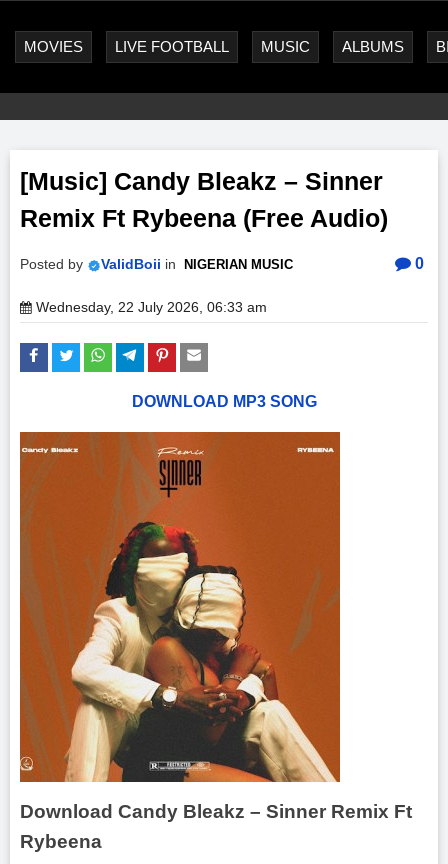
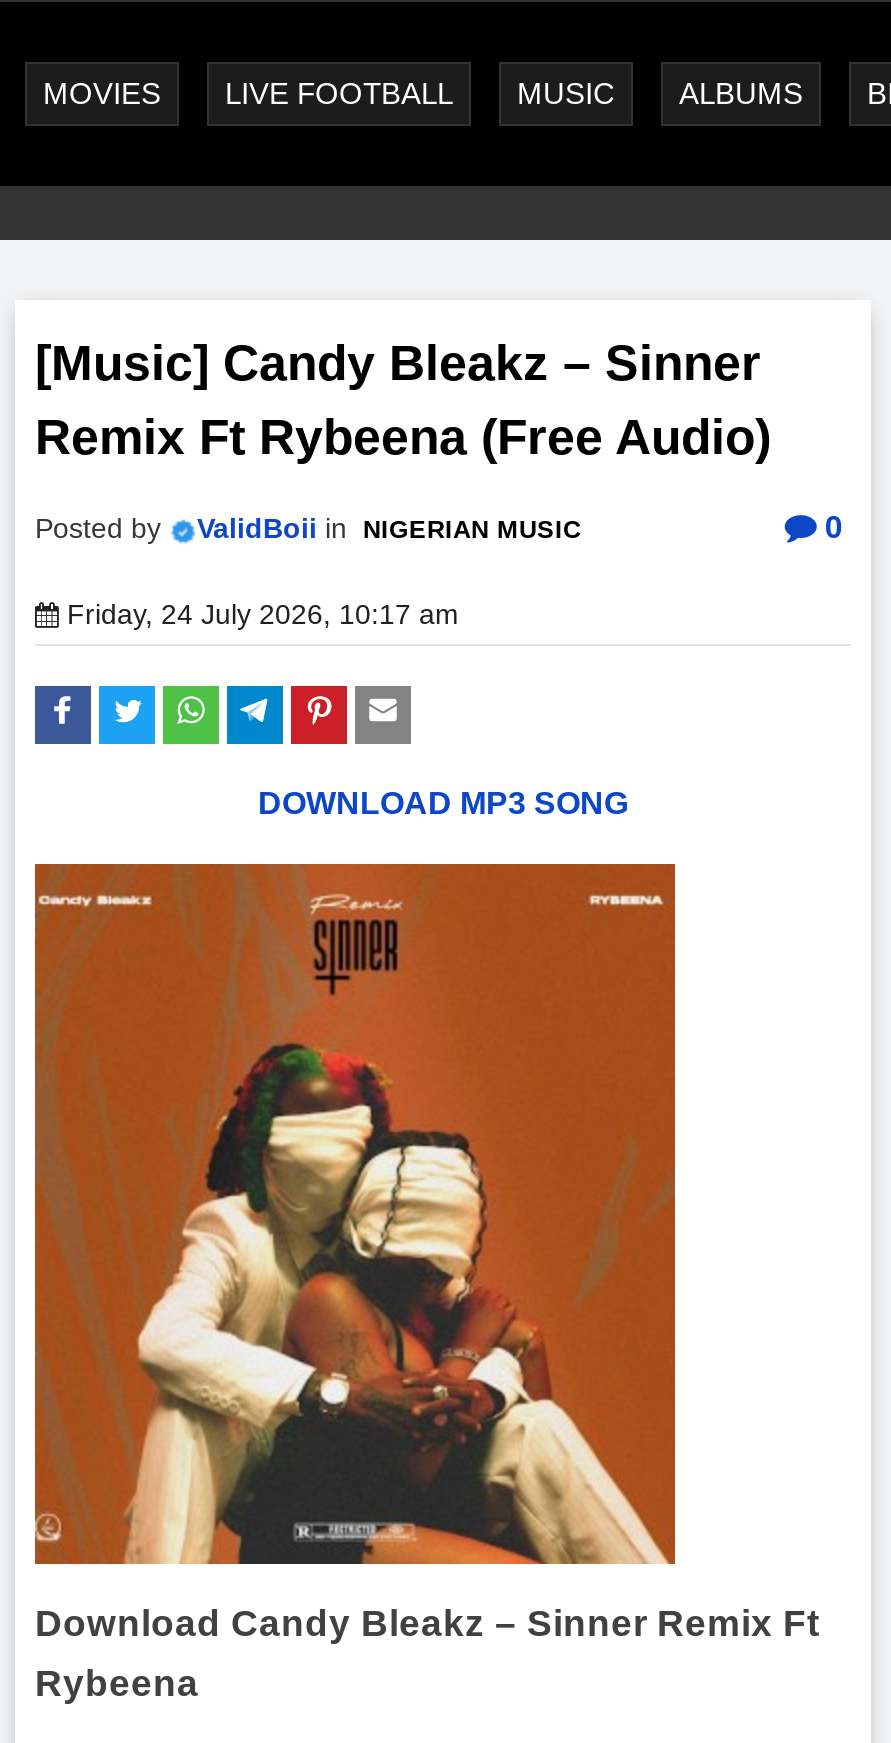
- Wednesday, 22 July 2026, 06:33 am
+ Friday, 24 July 2026, 10:17 am
